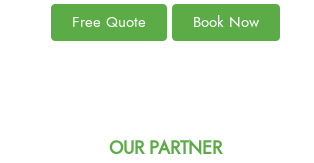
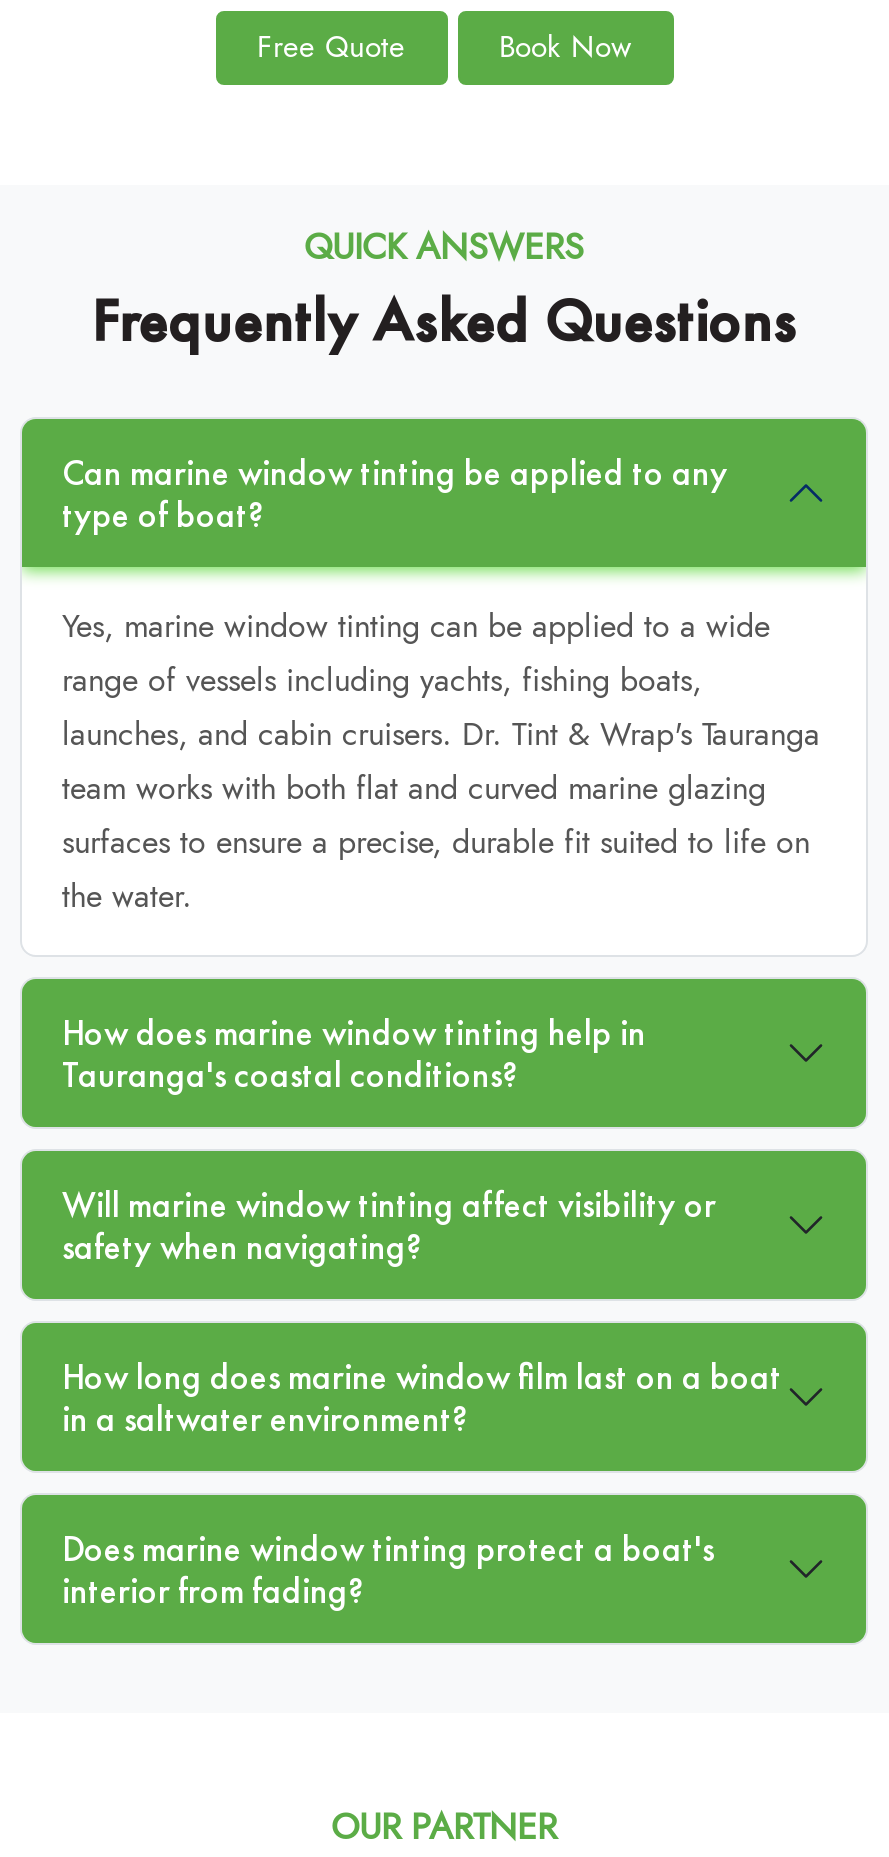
+ [image]
+ QUICK ANSWERS
+ Frequently Asked Questions
+ Can marine window tinting be applied to any
+ type of boat?
+ Yes, marine window tinting can be applied to a wide
+ range of vessels including yachts, fishing boats,
+ launches, and cabin cruisers. Dr. Tint & Wrap's Tauranga
+ team works with both flat and curved marine glazing
+ surfaces to ensure a precise, durable fit suited to life on
+ the water.
+ How does marine window tinting help in
+ Tauranga's coastal conditions?
+ Will marine window tinting affect visibility or
+ safety when navigating?
+ How long does marine window film last on a boat
+ in a saltwater environment?
+ Does marine window tinting protect a boat's
+ interior from fading?
